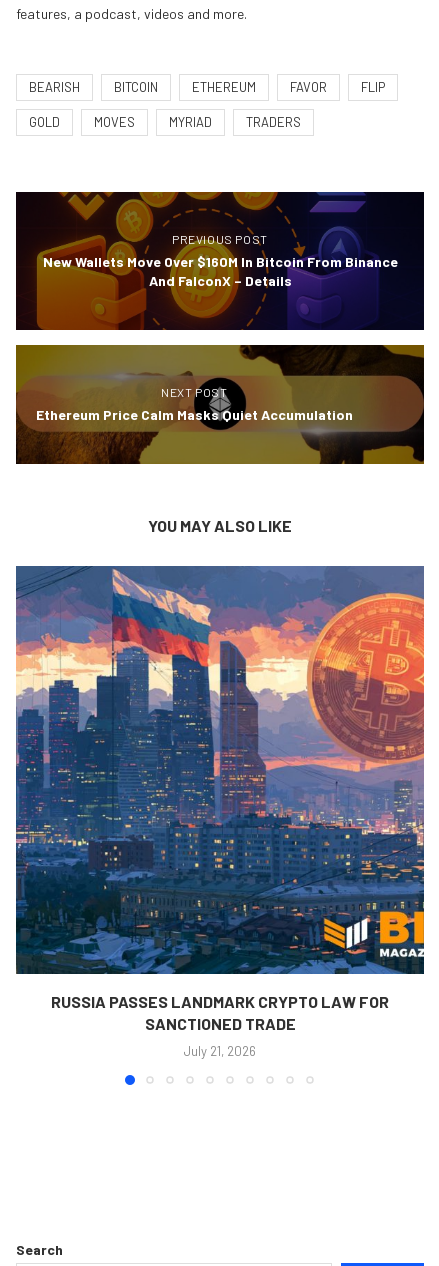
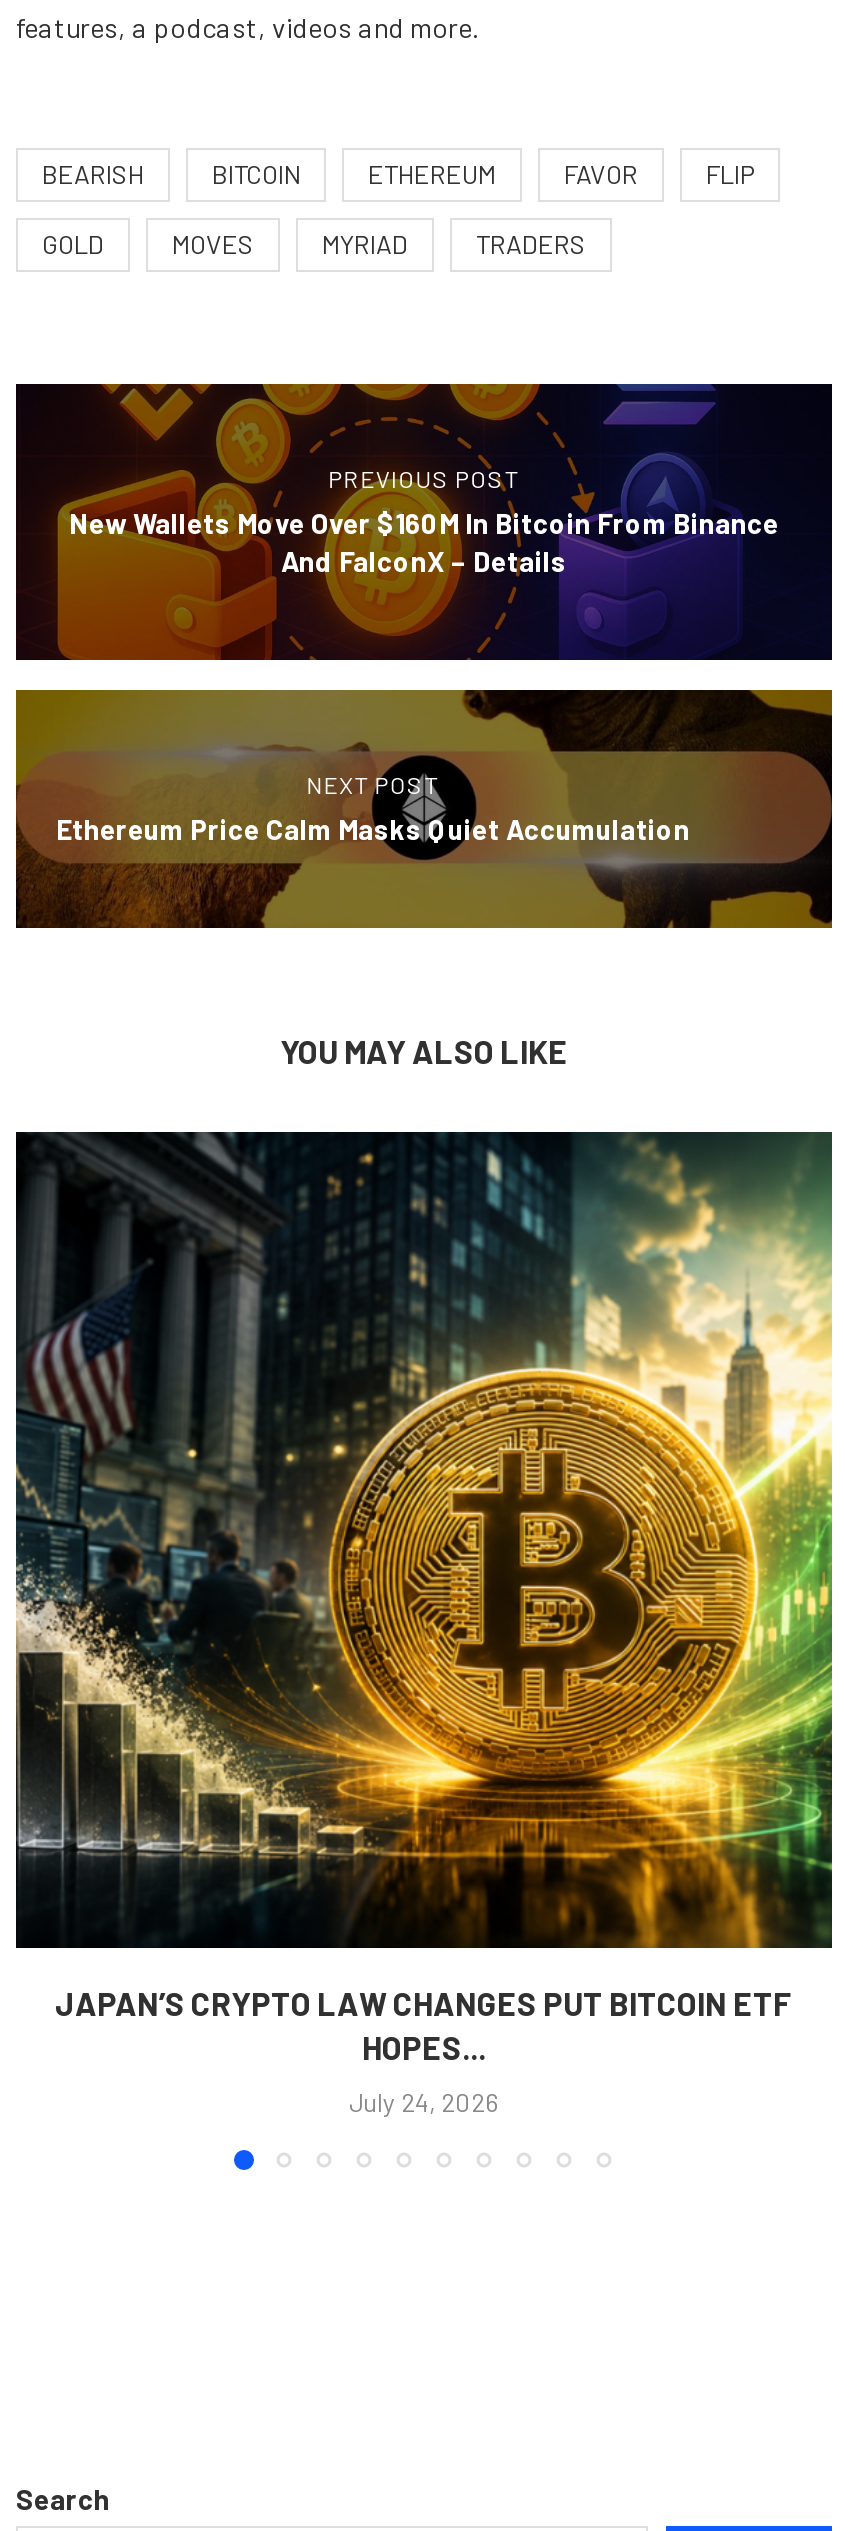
- [image]
- RUSSIA PASSES LANDMARK CRYPTO LAW FOR
- SANCTIONED TRADE
+ [image]
+ JAPAN’S CRYPTO LAW CHANGES PUT BITCOIN ETF
+ HOPES...

- July 21, 2026
+ July 24, 2026
